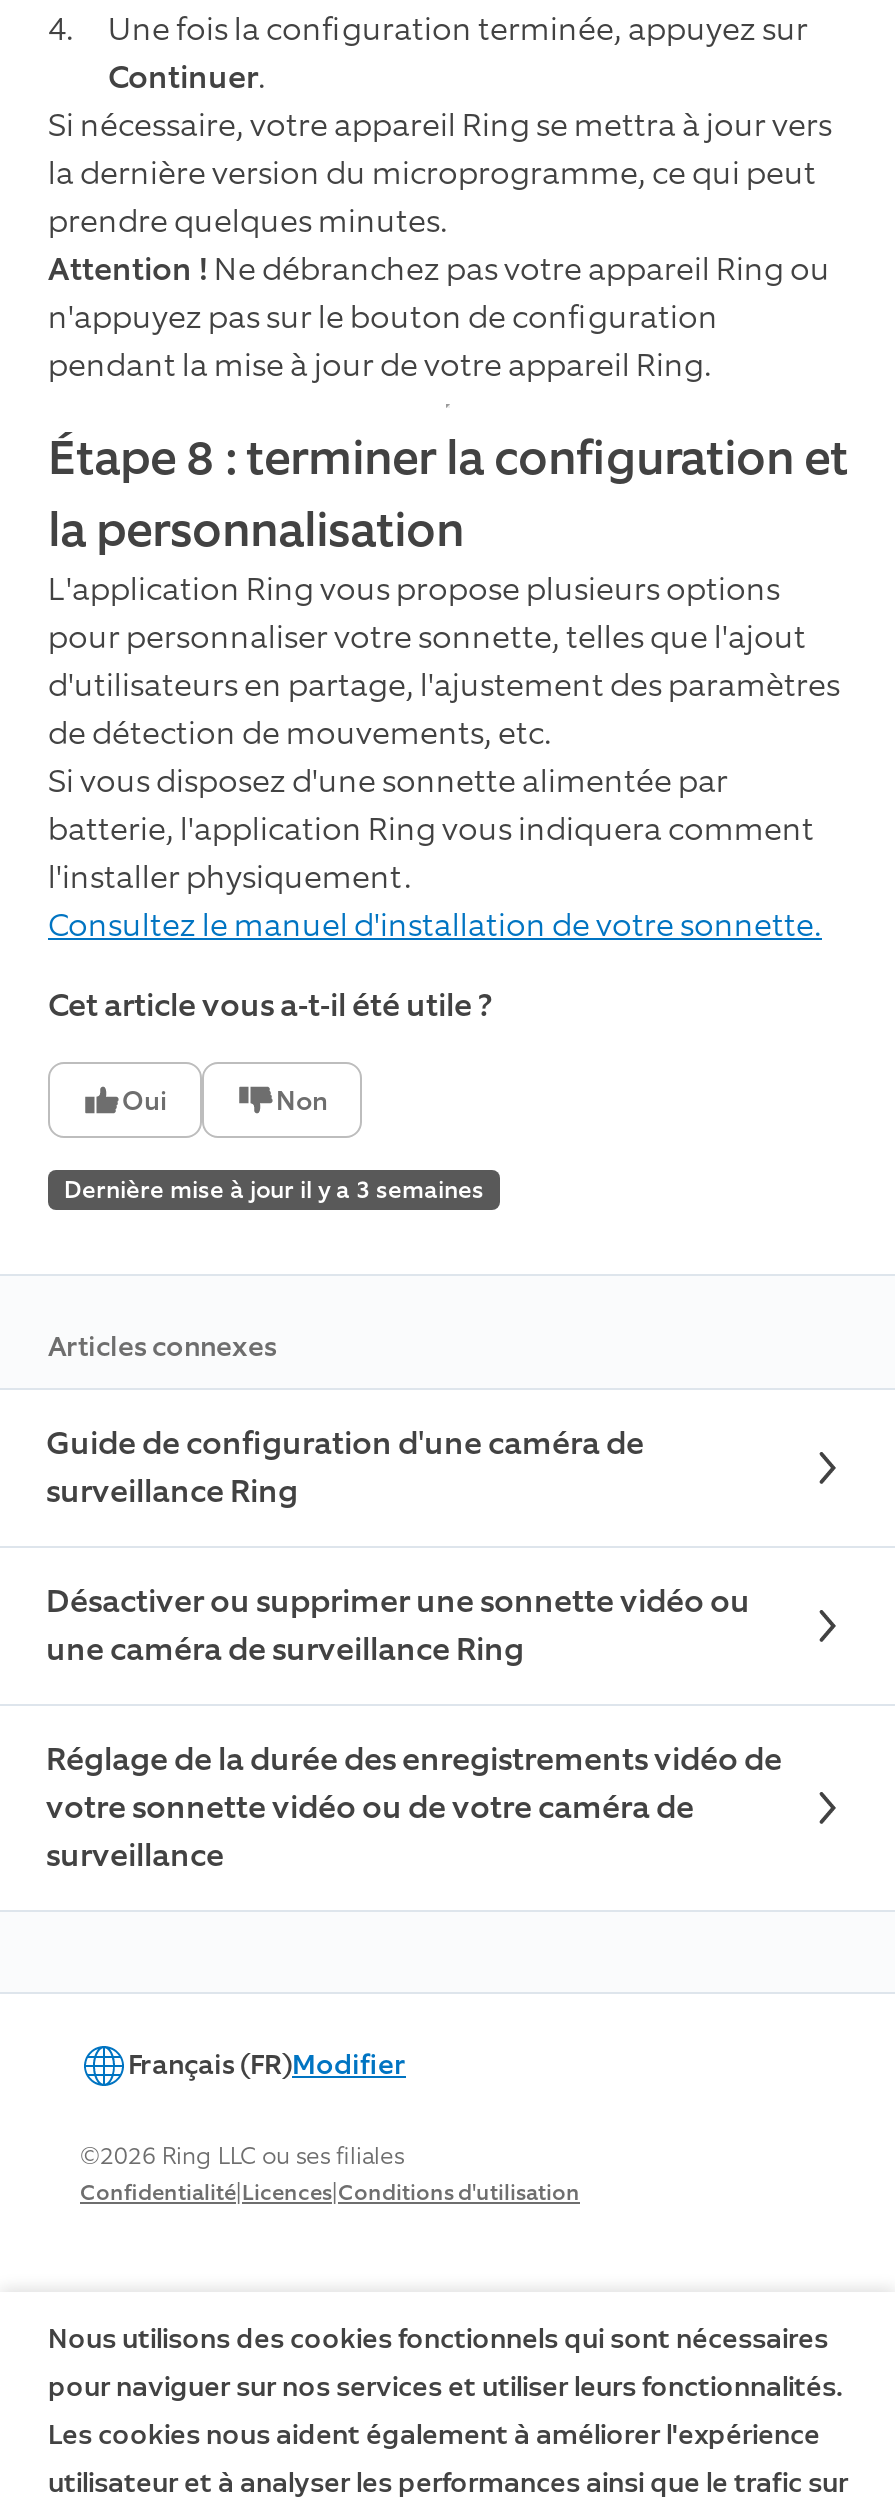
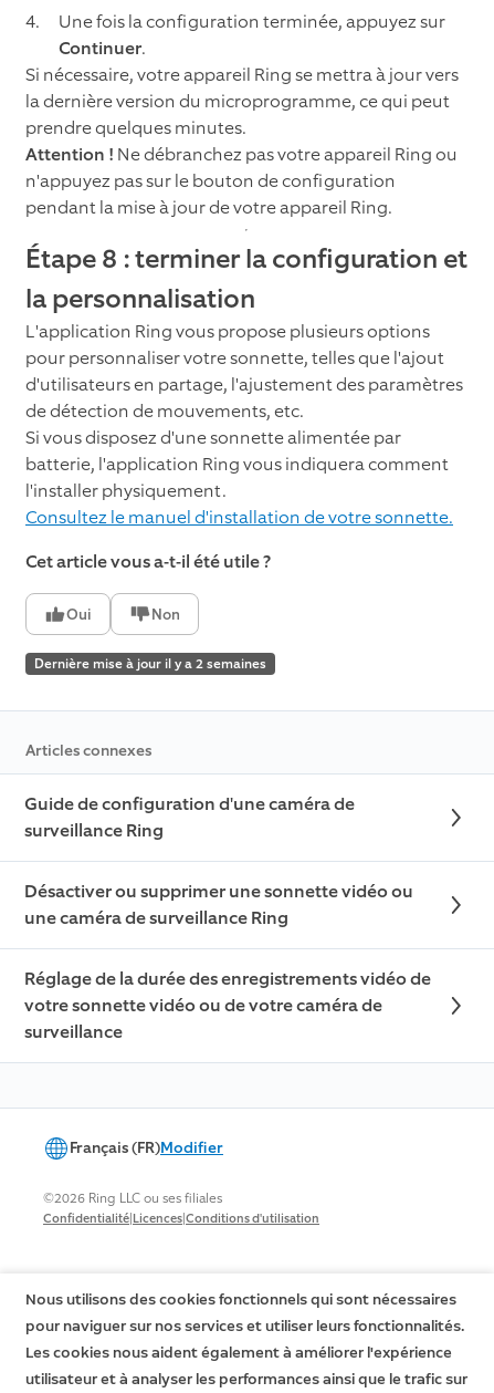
- Dernière mise à jour il y a 3 semaines
+ Dernière mise à jour il y a 2 semaines
